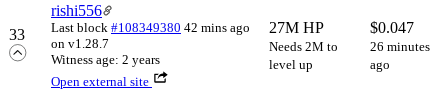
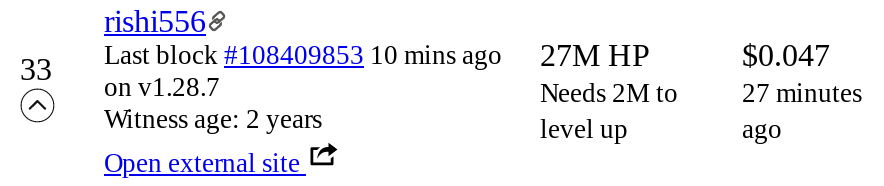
- Last block #108349380 42 mins ago
+ Last block #108409853 10 mins ago

- 26 minutes
+ 27 minutes
